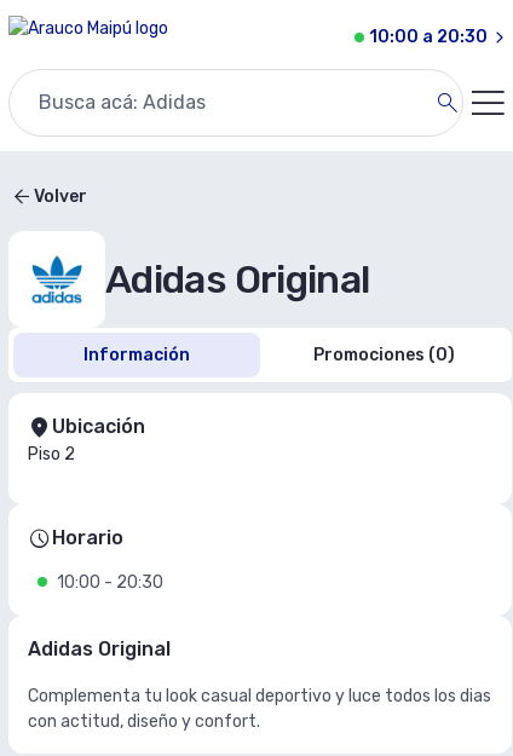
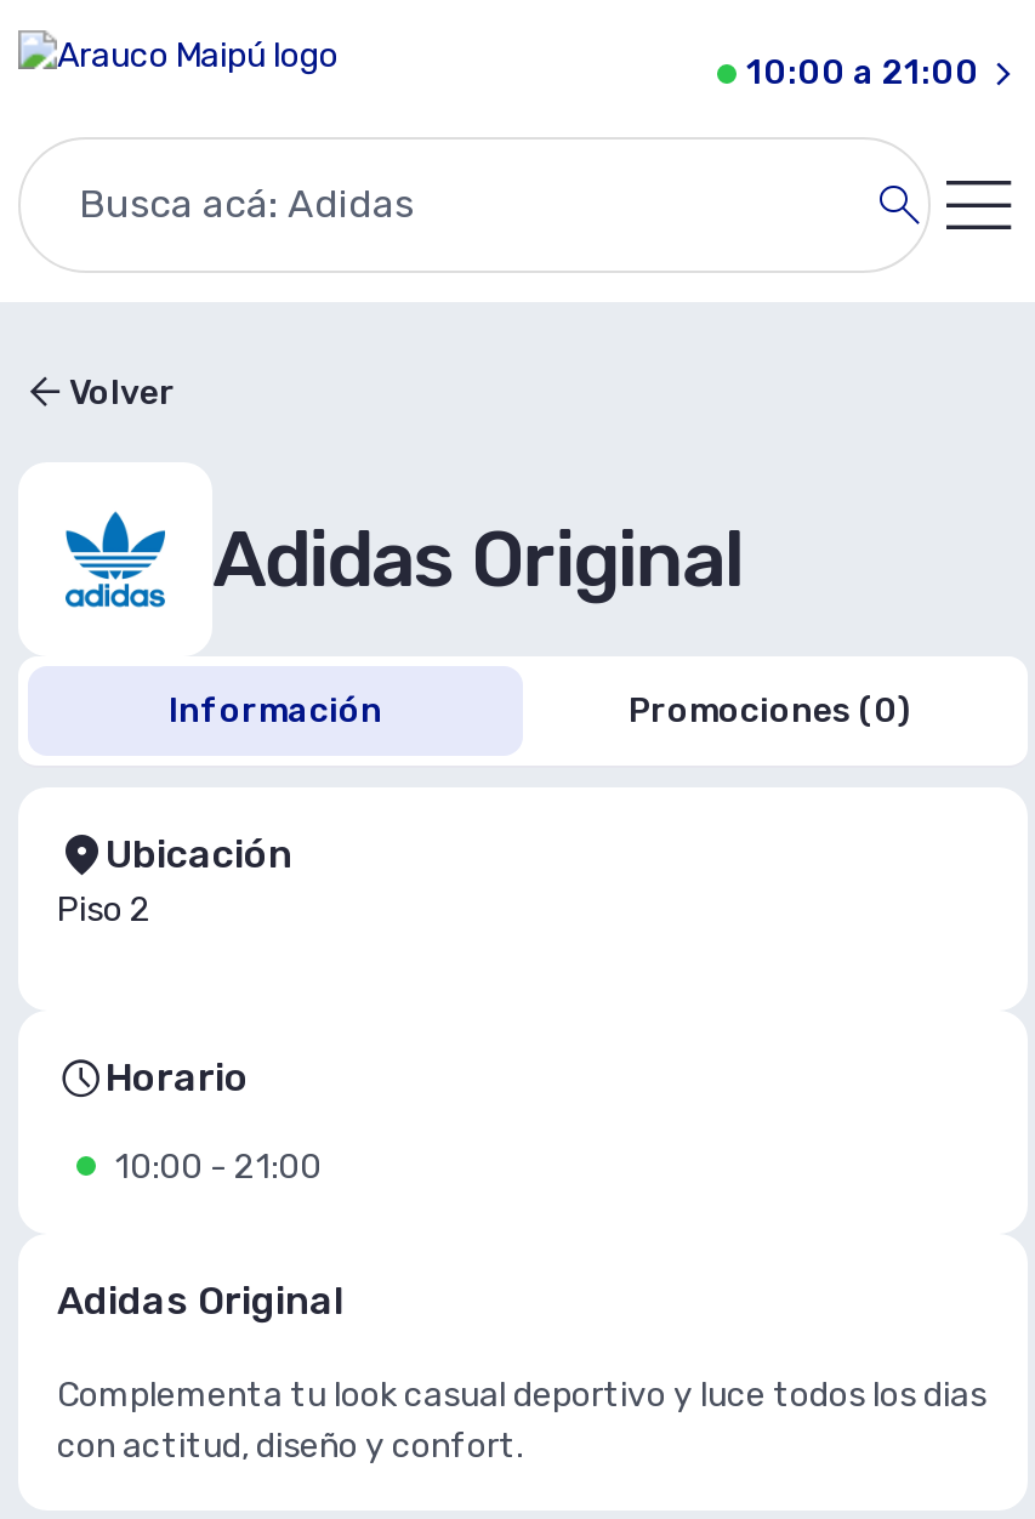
- 10:00 a 20:30
+ 10:00 a 21:00

- 10:00 - 20:30
+ 10:00 - 21:00
